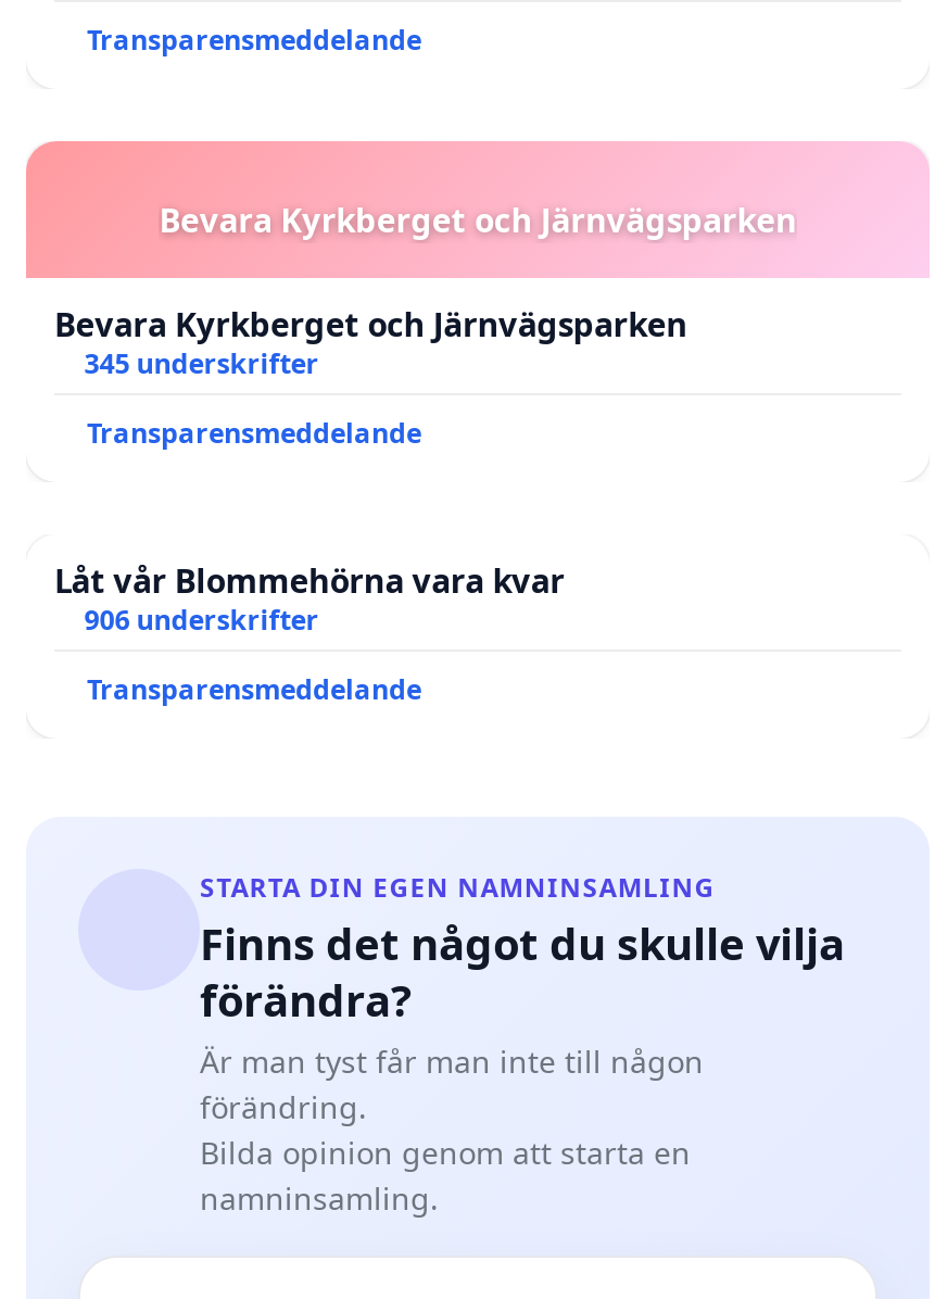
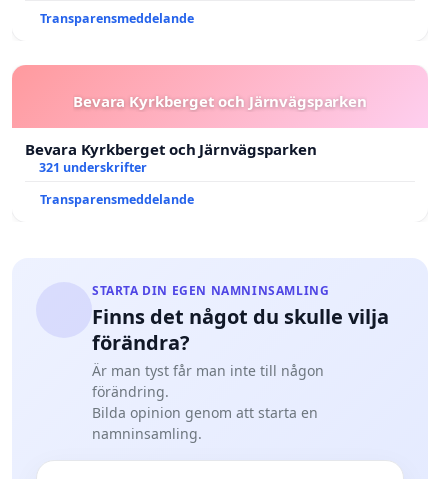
- 345 underskrifter
- Transparensmeddelande
- Låt vår Blommehörna vara kvar
- 906 underskrifter
+ 321 underskrifter
